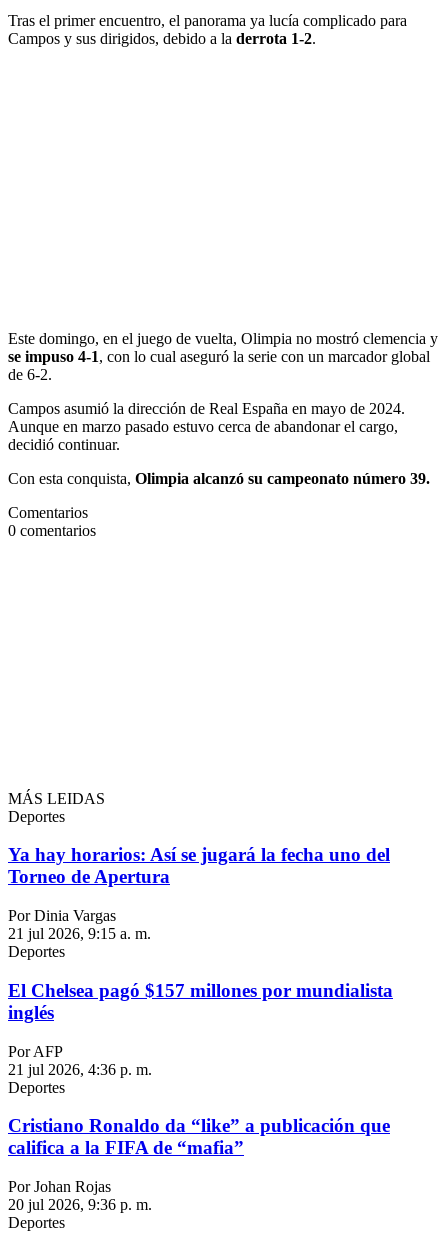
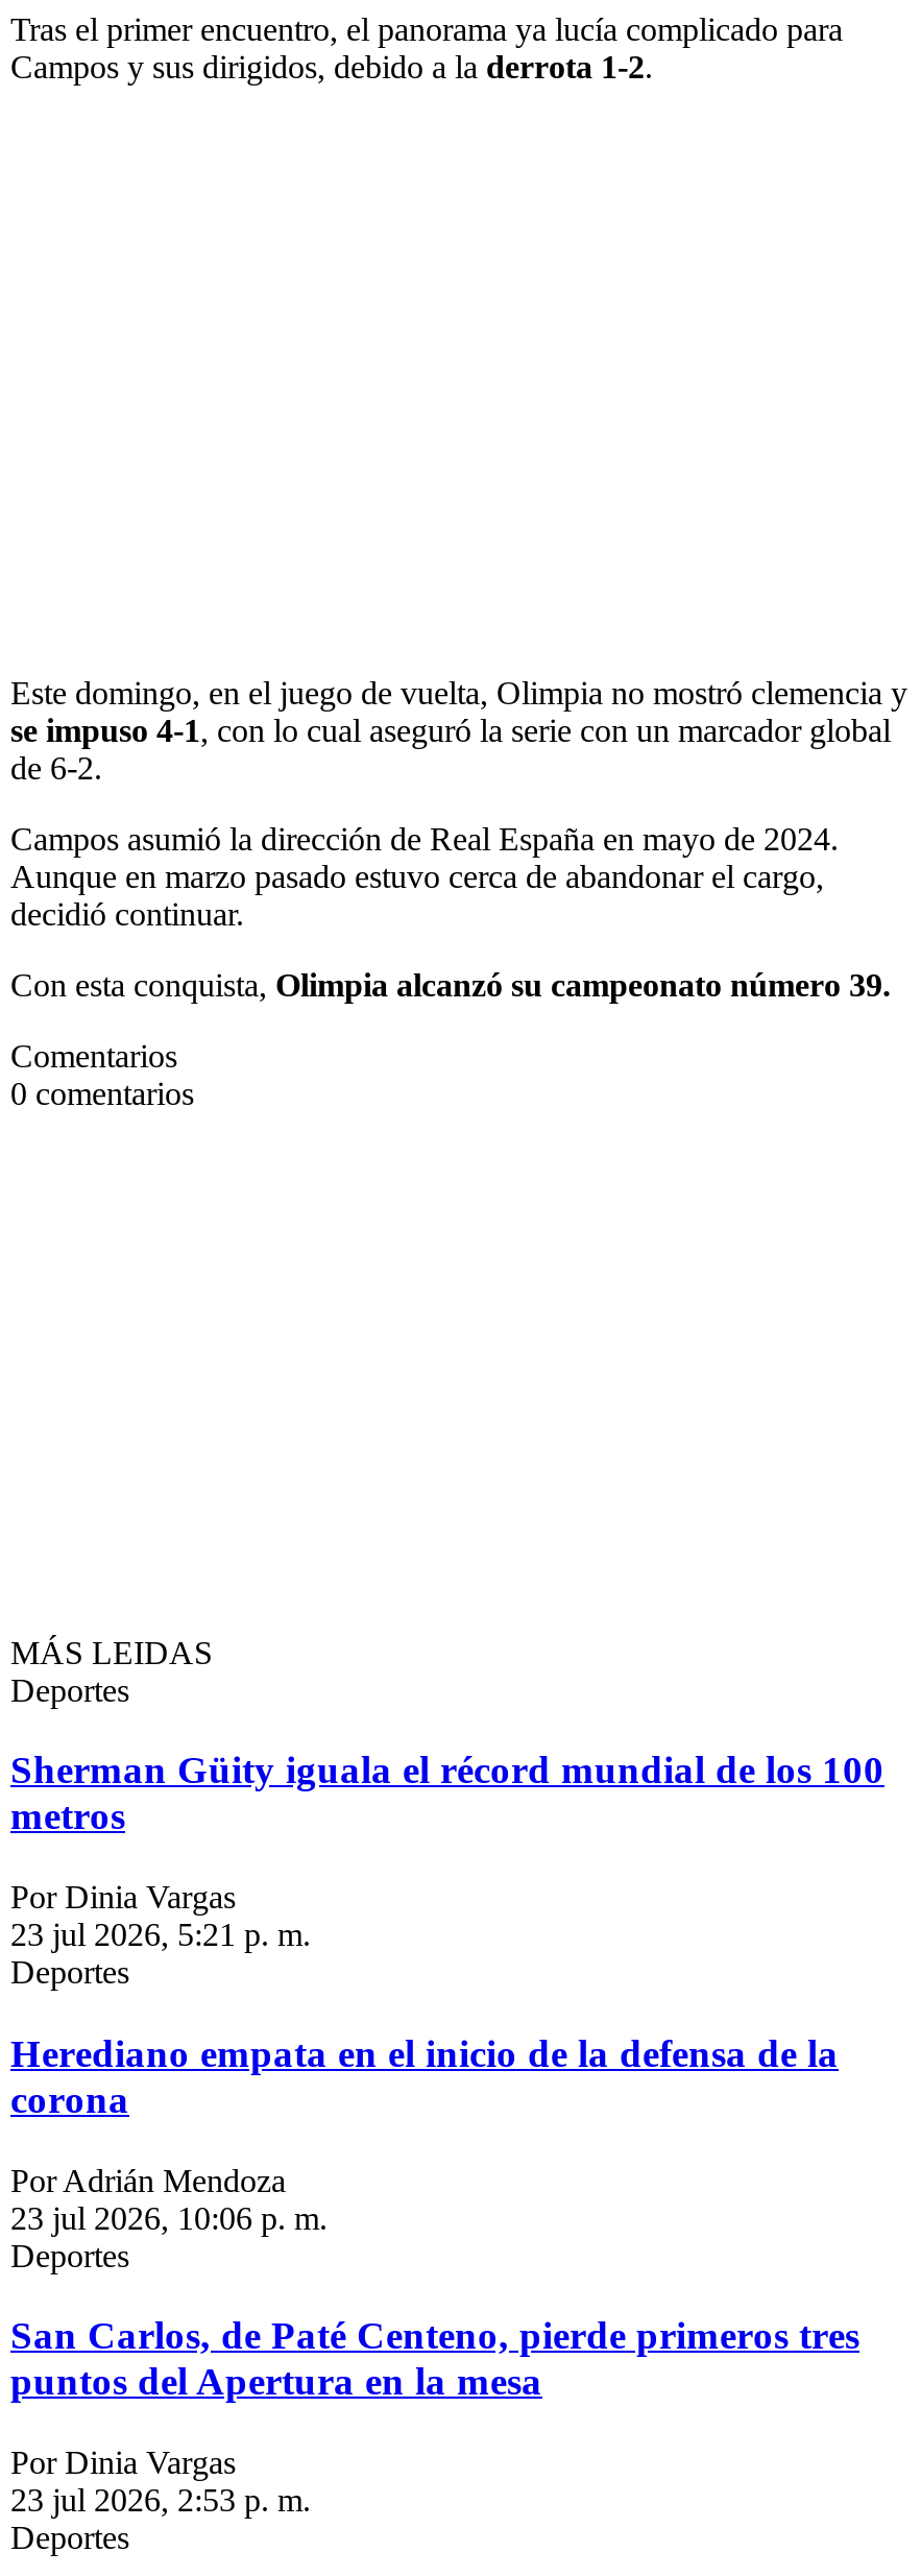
- Ya hay horarios: Así se jugará la fecha uno del
- Torneo de Apertura
+ Sherman Güity iguala el récord mundial de los 100
+ metros

- 21 jul 2026, 9:15 a. m.
+ 23 jul 2026, 5:21 p. m.

- El Chelsea pagó $157 millones por mundialista
- inglés
+ Herediano empata en el inicio de la defensa de la
+ corona

- Por AFP
- 21 jul 2026, 4:36 p. m.
+ Por Adrián Mendoza
+ 23 jul 2026, 10:06 p. m.

- Cristiano Ronaldo da “like” a publicación que
- califica a la FIFA de “mafia”
+ San Carlos, de Paté Centeno, pierde primeros tres
+ puntos del Apertura en la mesa

- Por Johan Rojas
- 20 jul 2026, 9:36 p. m.
+ Por Dinia Vargas
+ 23 jul 2026, 2:53 p. m.
